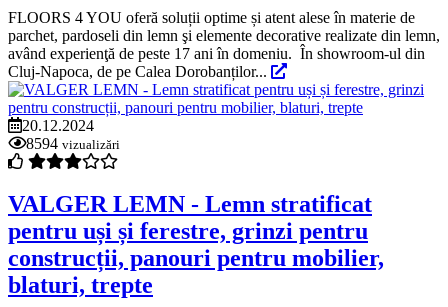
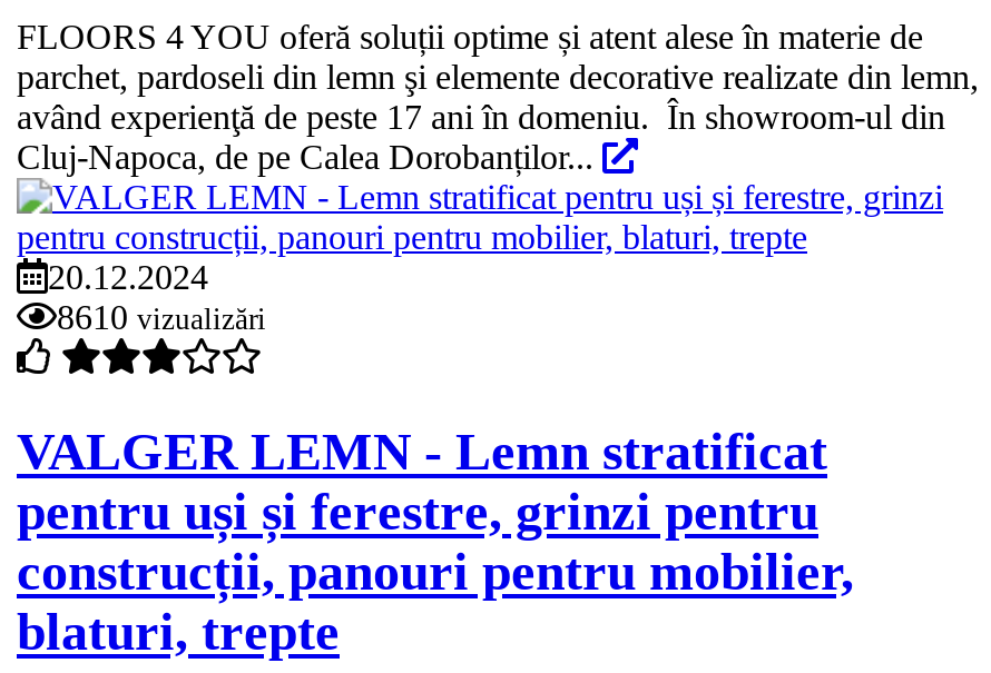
- 8594 vizualizări
+ 8610 vizualizări
